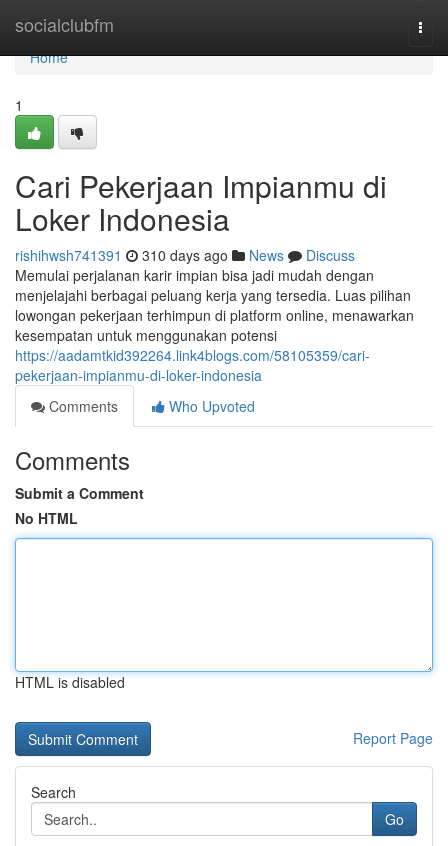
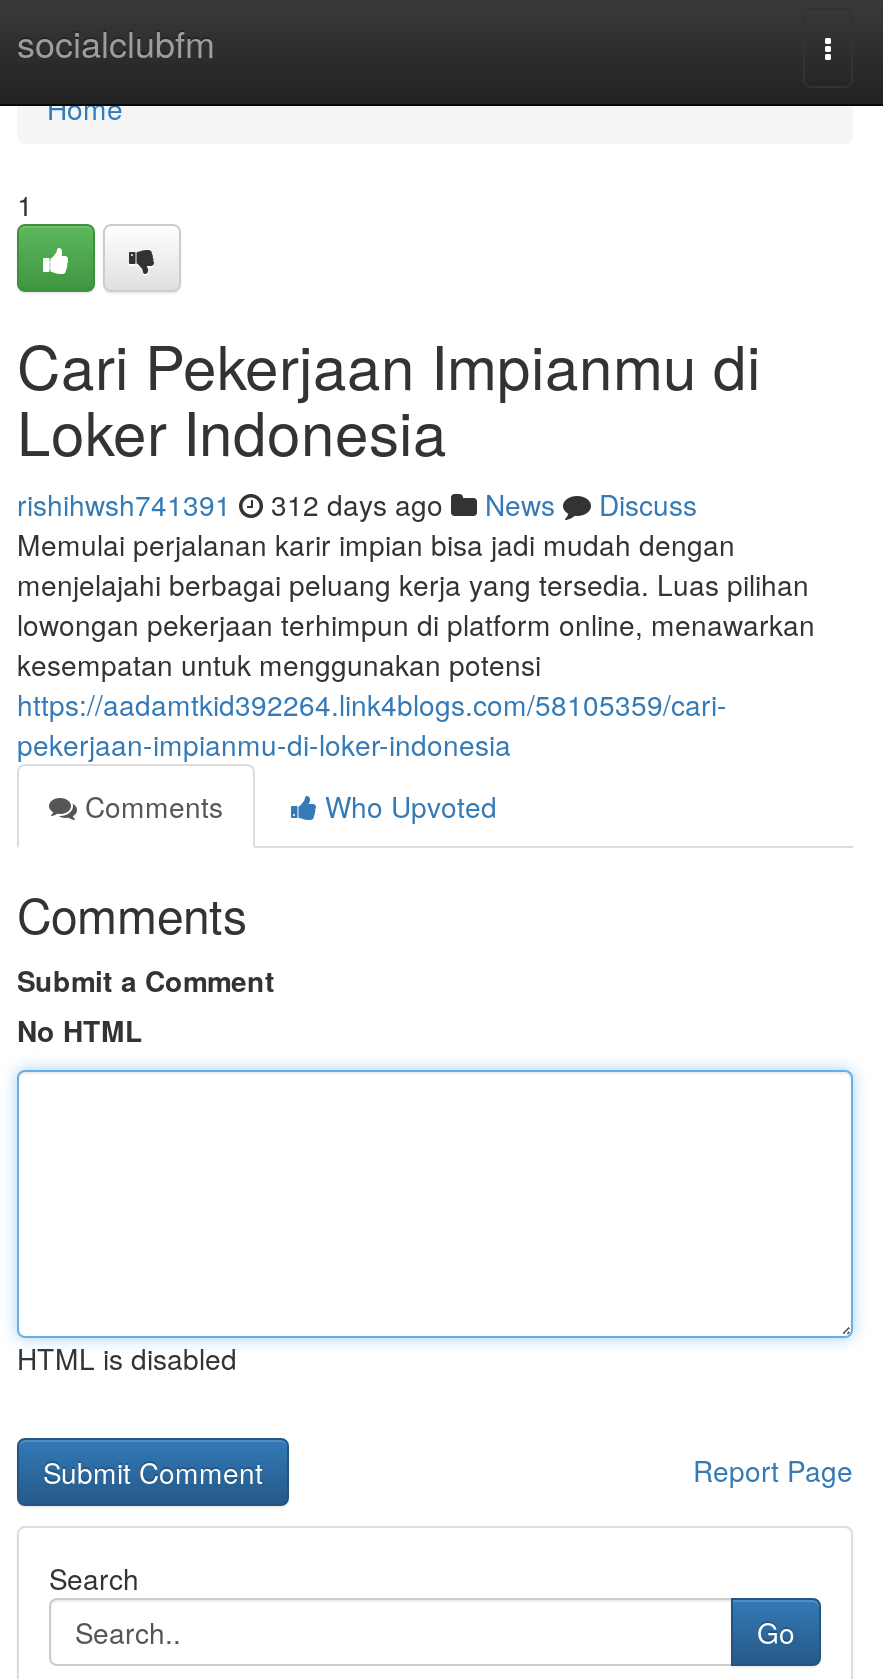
- rishihwsh741391 310 days ago News Discuss
+ rishihwsh741391 312 days ago News Discuss
